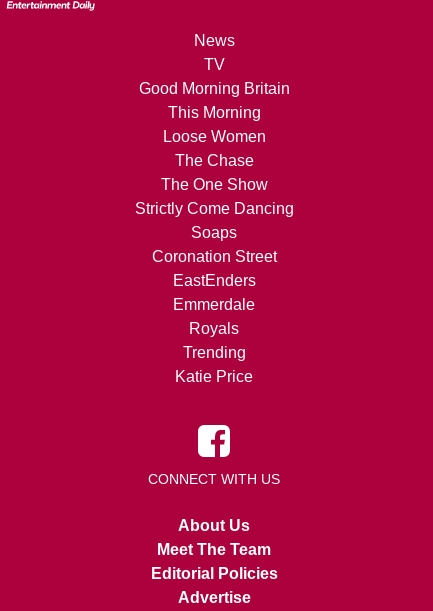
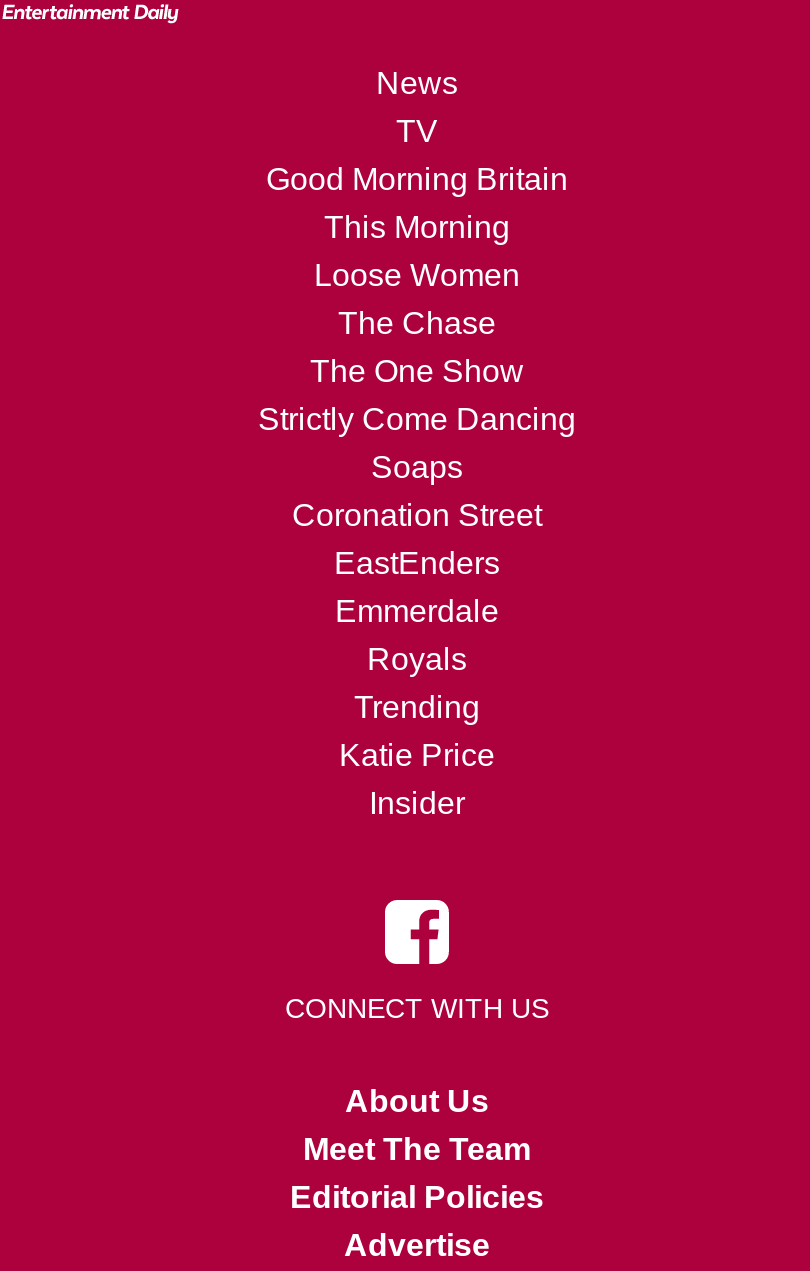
+ Insider
